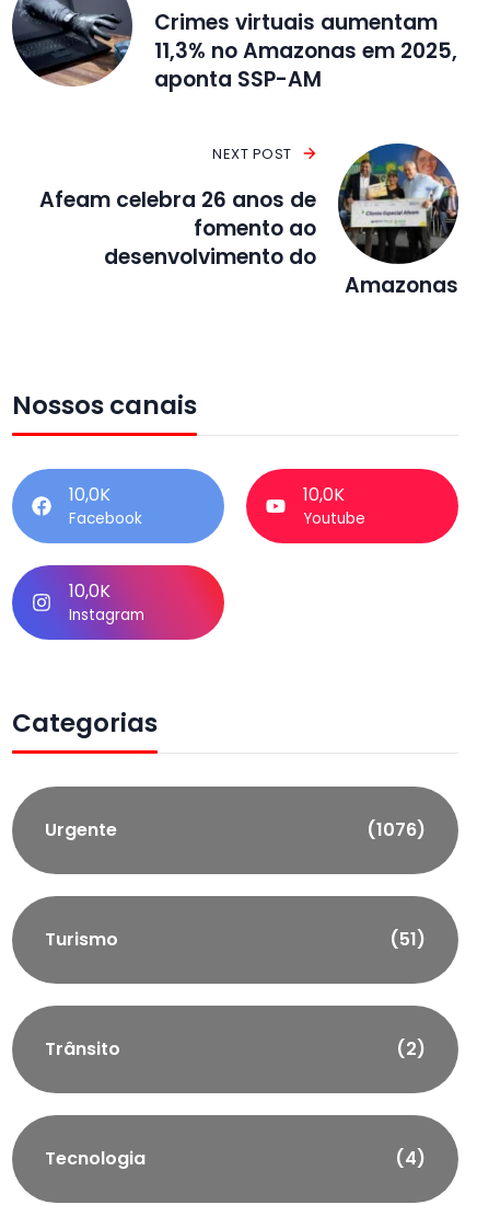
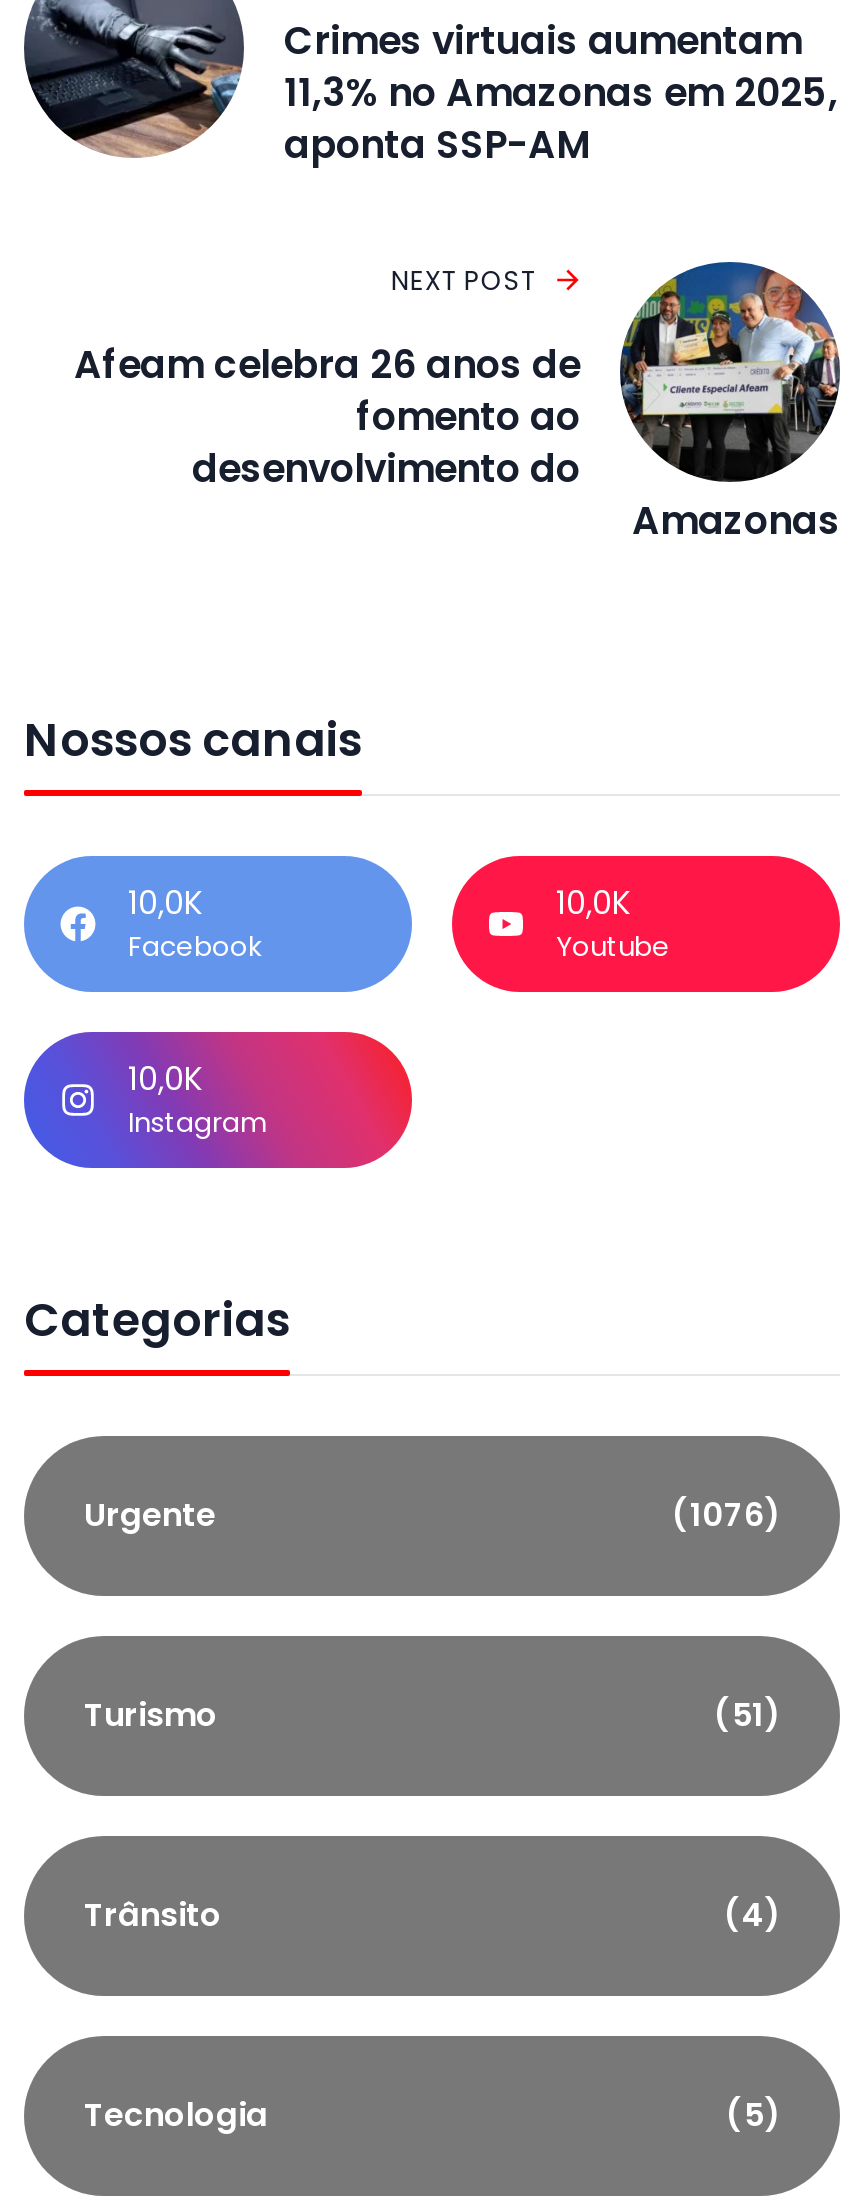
- (2)
+ (4)

- (4)
+ (5)
